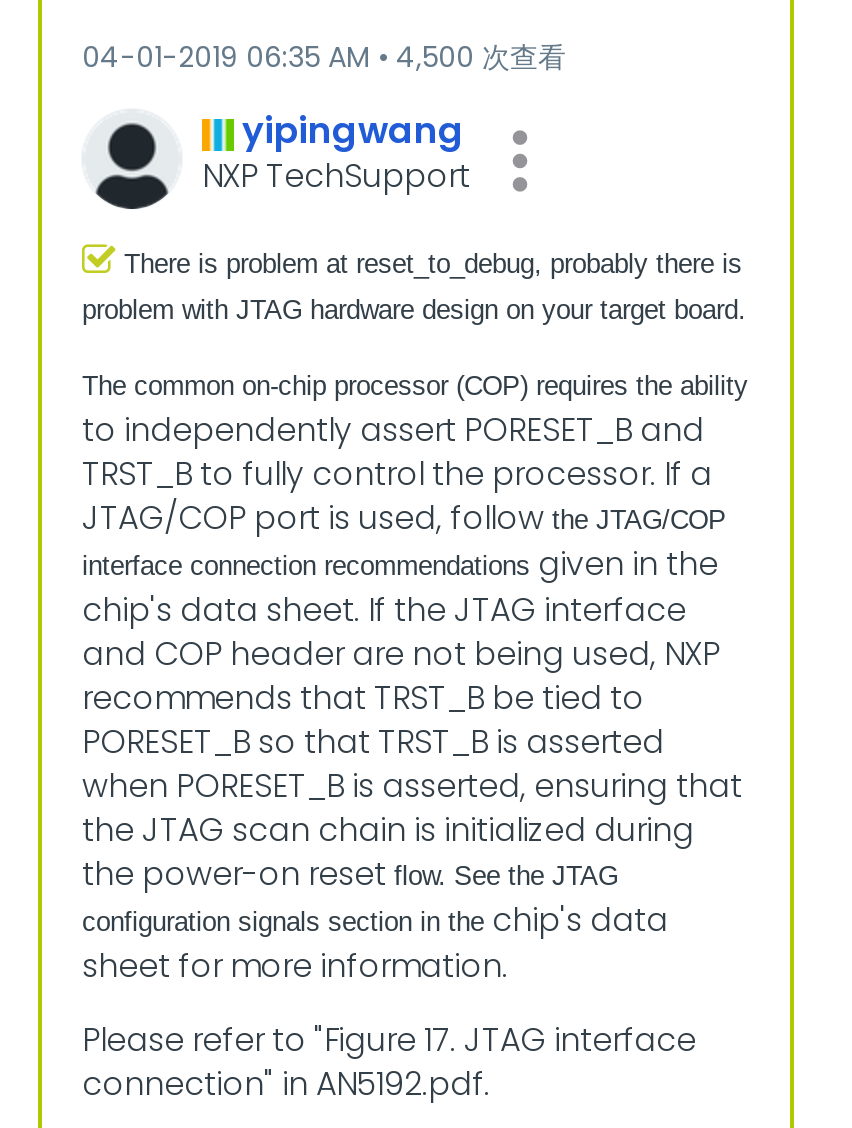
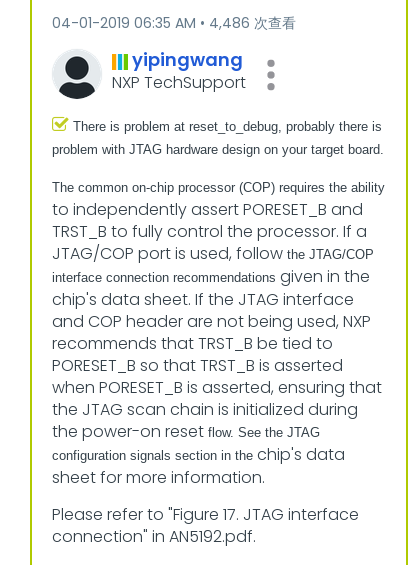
- 04-01-2019 06:35 AM 4,500 次查看
+ 04-01-2019 06:35 AM 4,486 次查看
